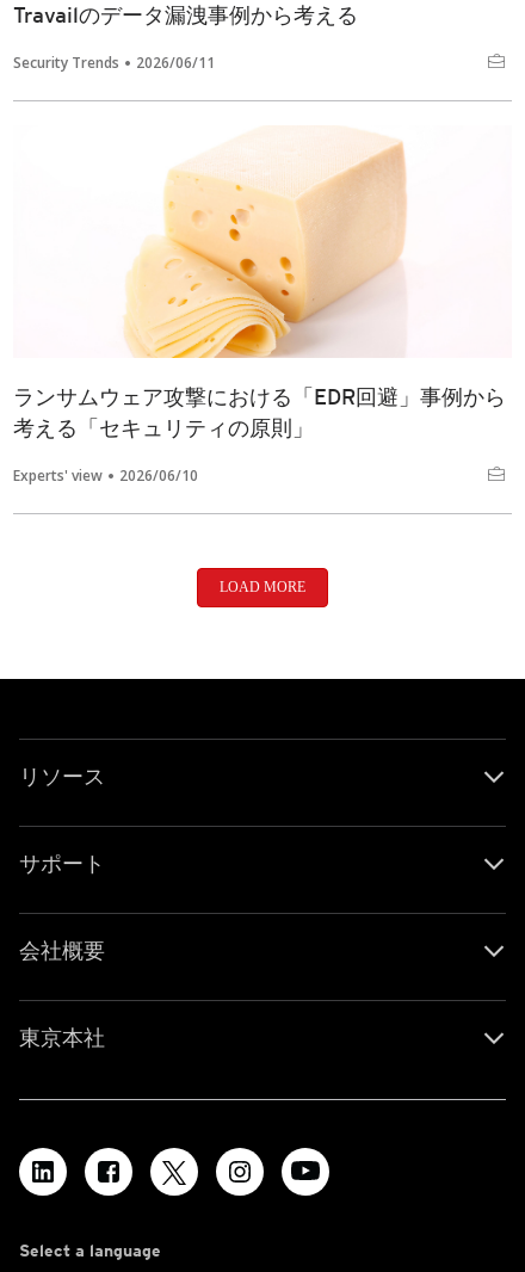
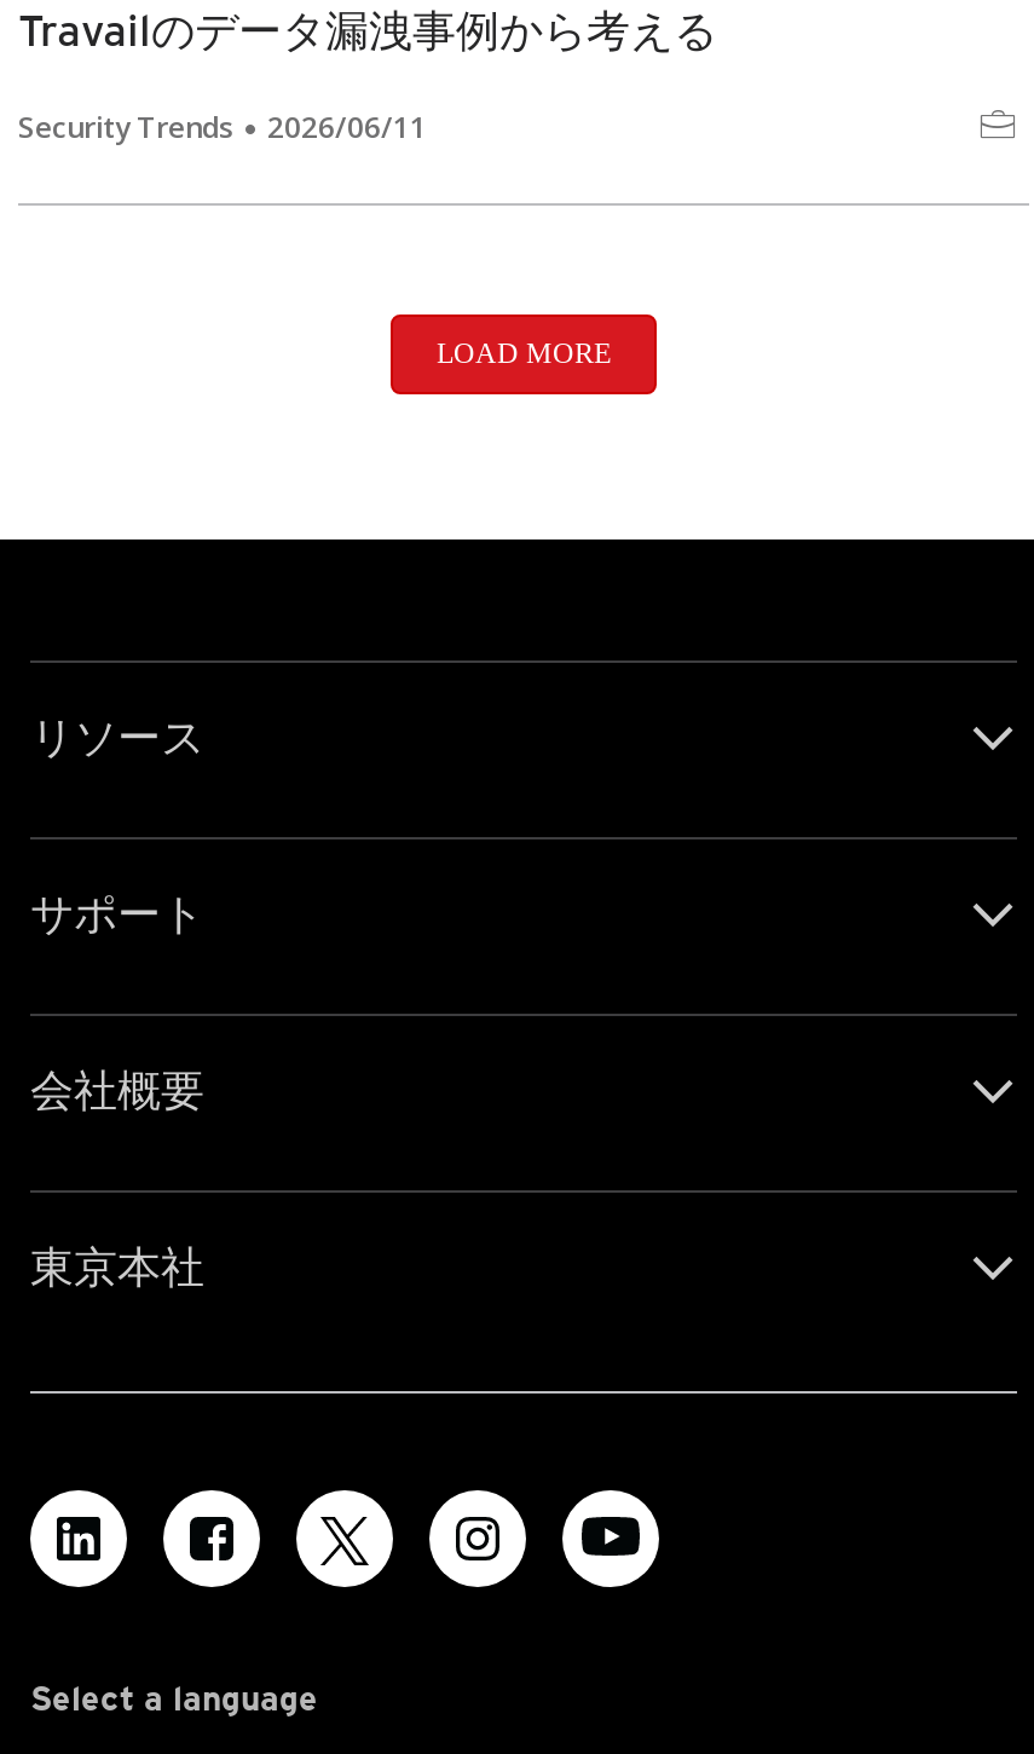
- [image]
- ランサムウェア攻撃における「EDR回避」事例から
- 考える「セキュリティの原則」
- Experts' view
- 2026/06/10
